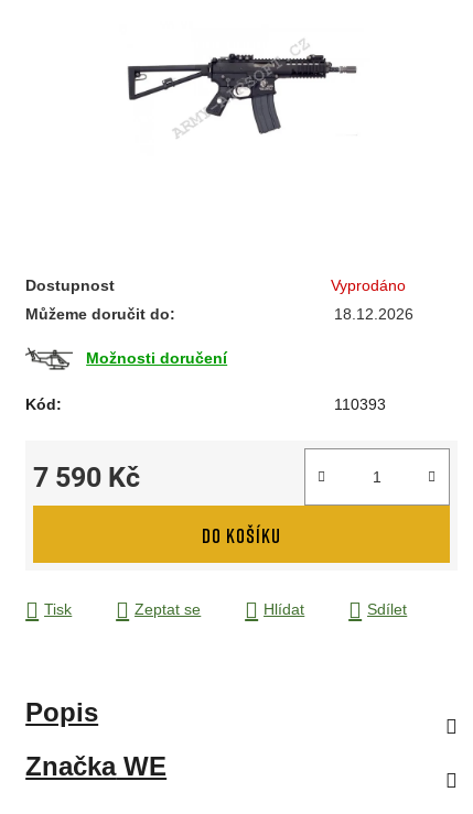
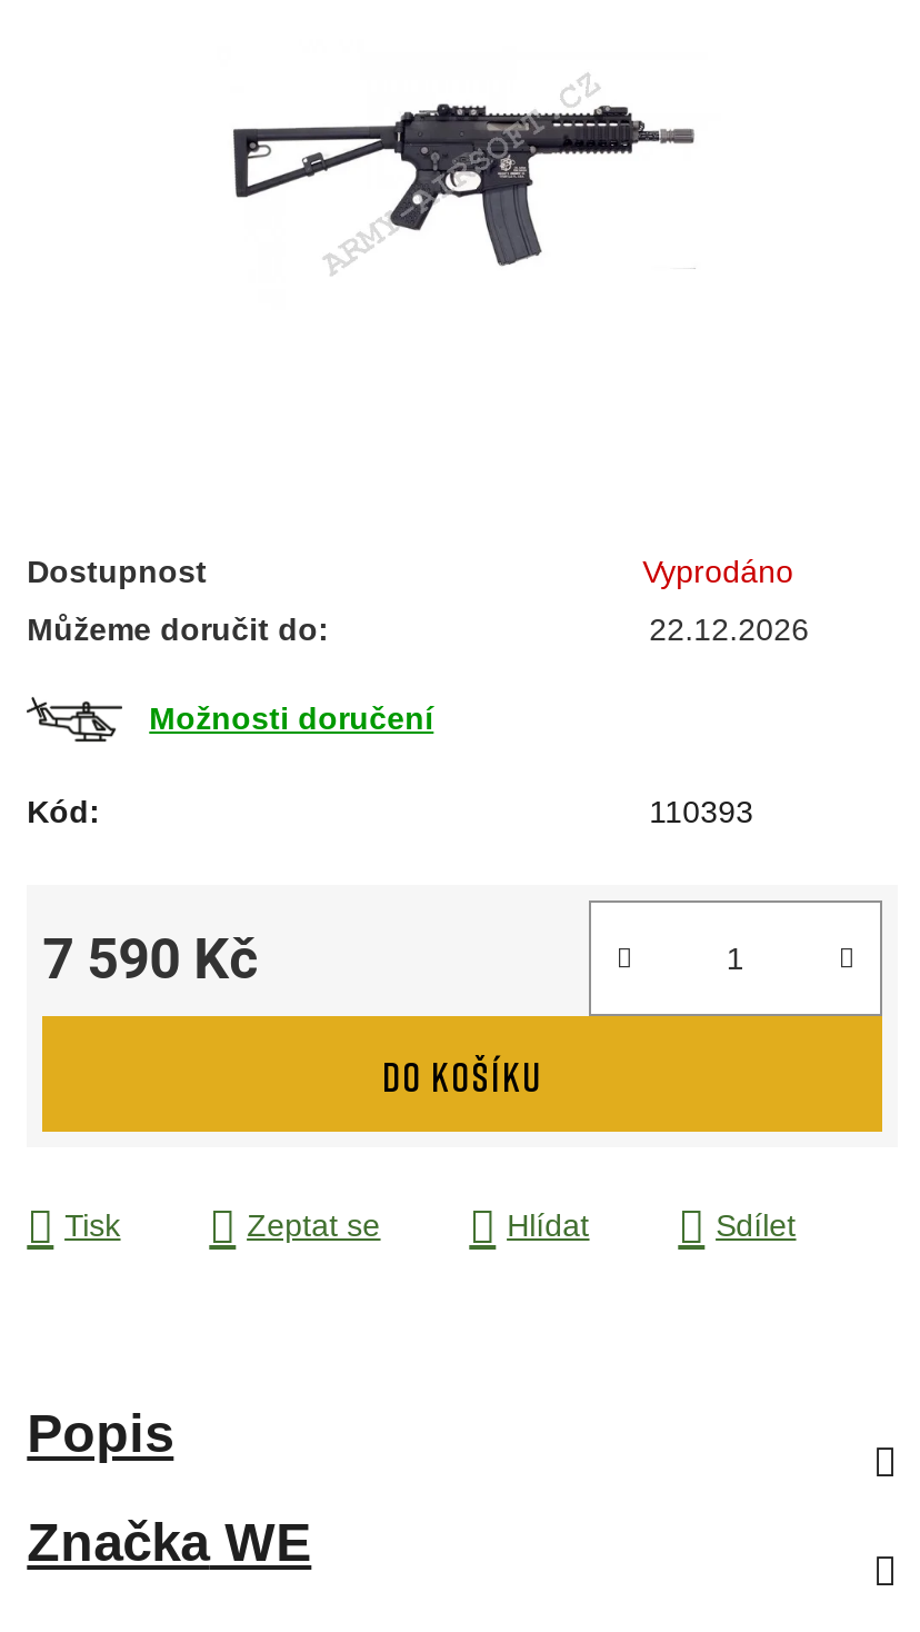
- 18.12.2026
+ 22.12.2026
